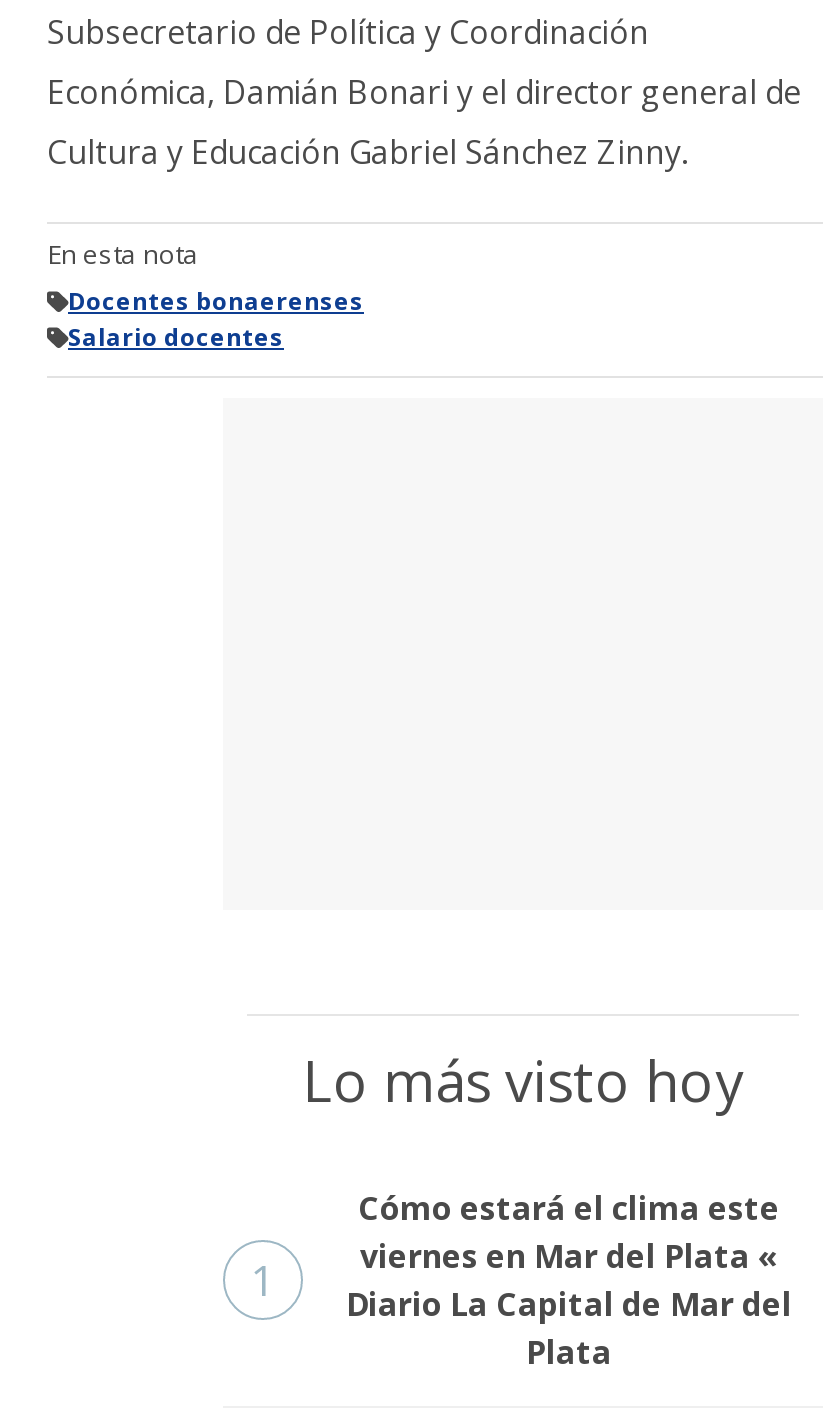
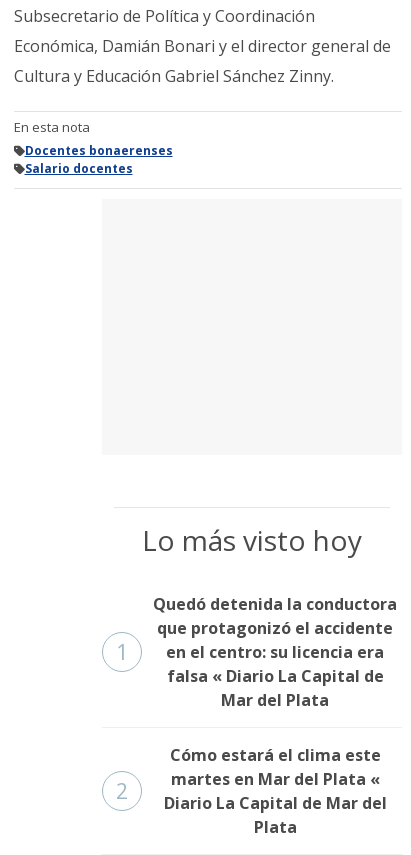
+ Quedó detenida la conductora
+ que protagonizó el accidente
+ en el centro: su licencia era
+ falsa « Diario La Capital de
+ Mar del Plata
+ 2

- viernes en Mar del Plata «
+ martes en Mar del Plata «
